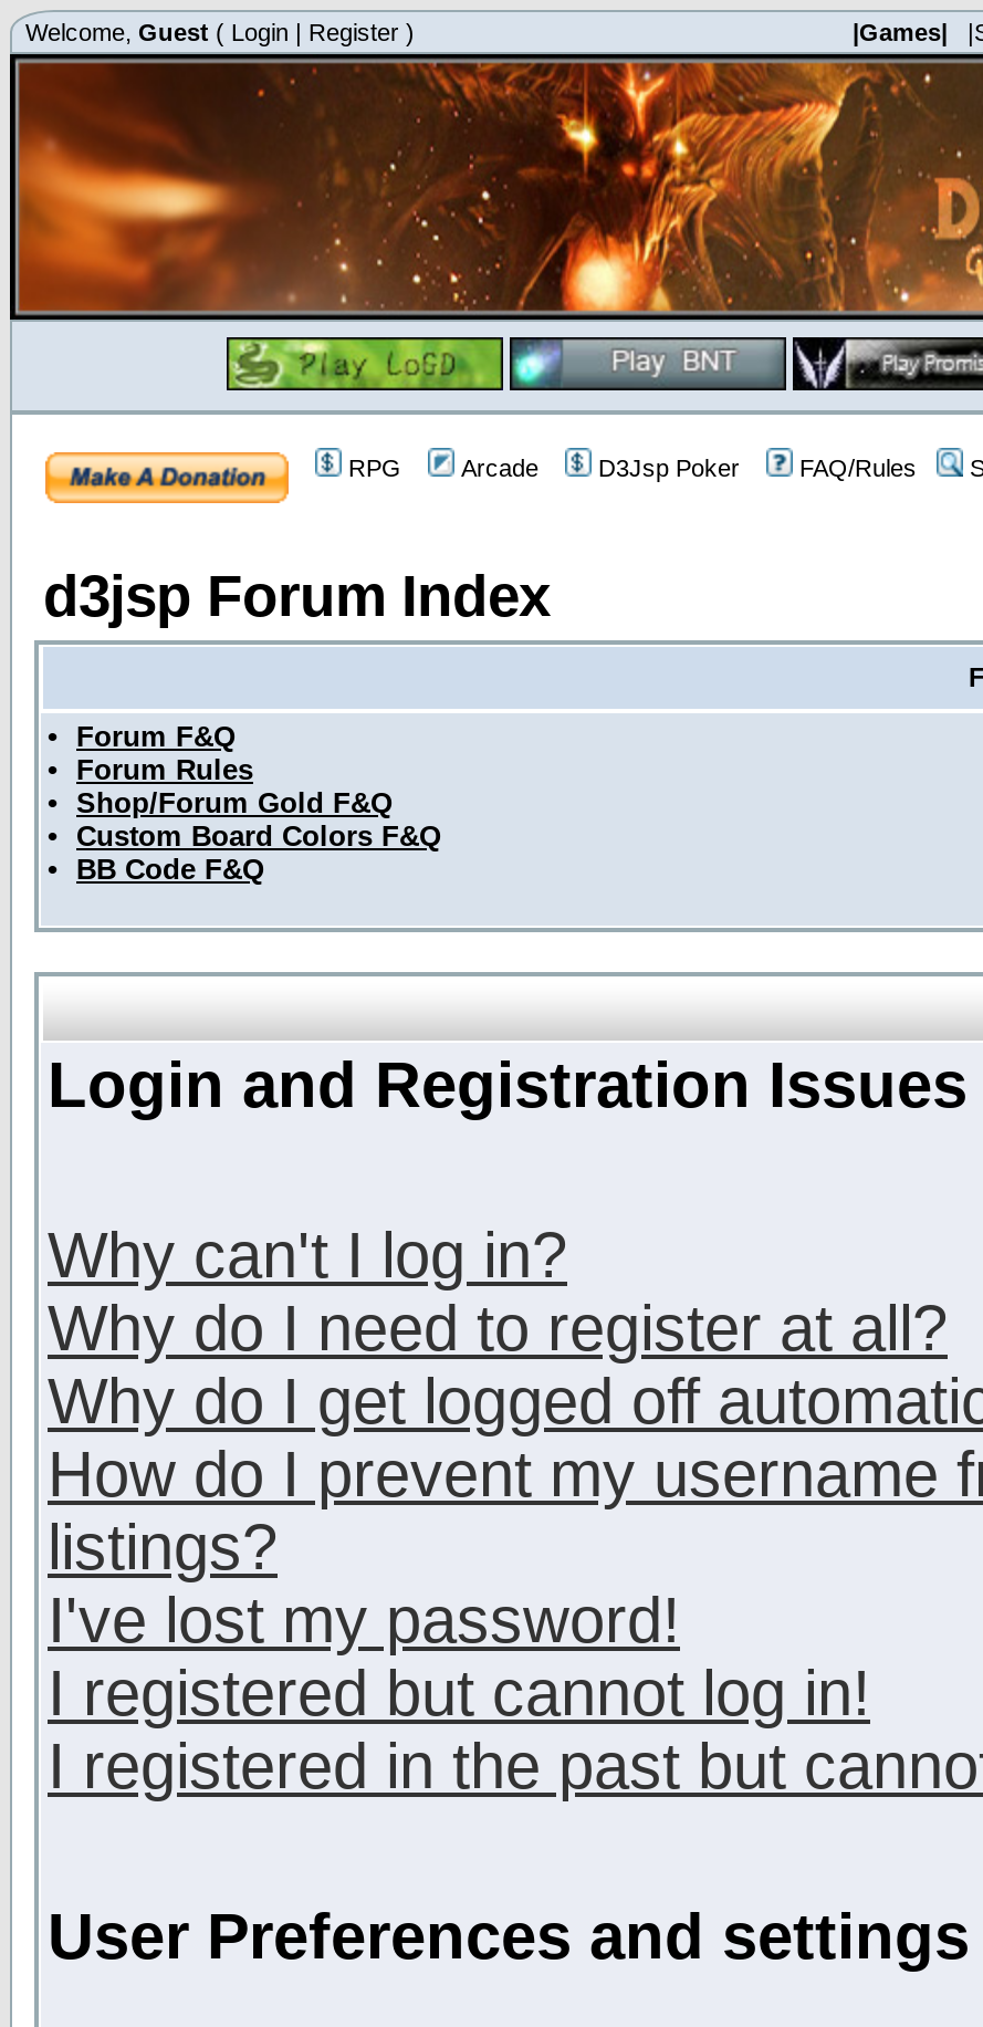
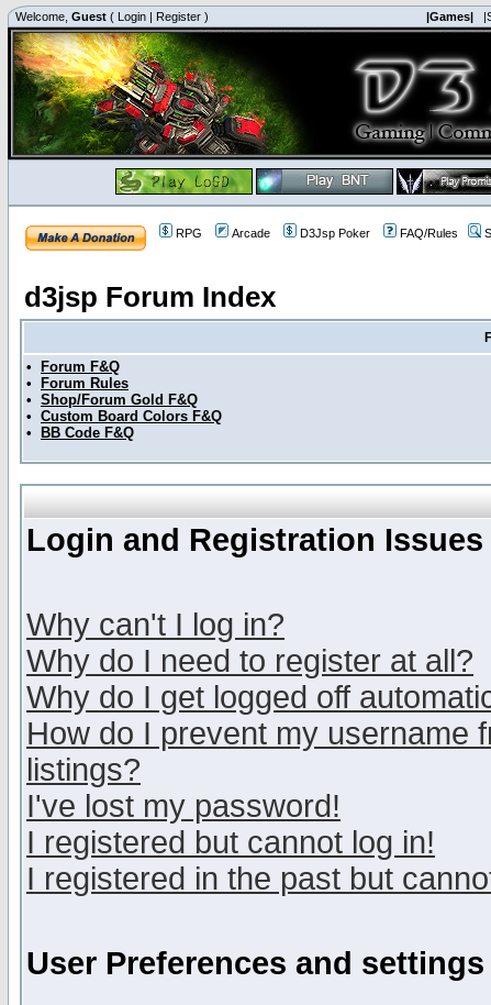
- [image]
+ [image]
